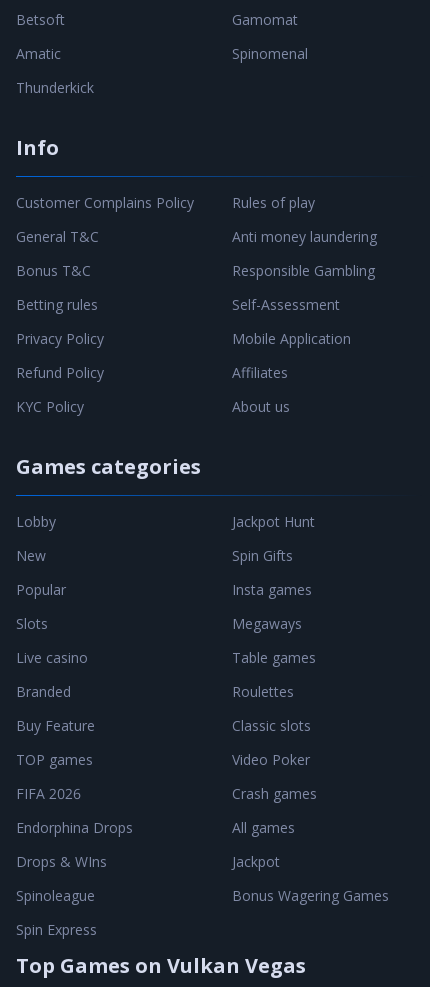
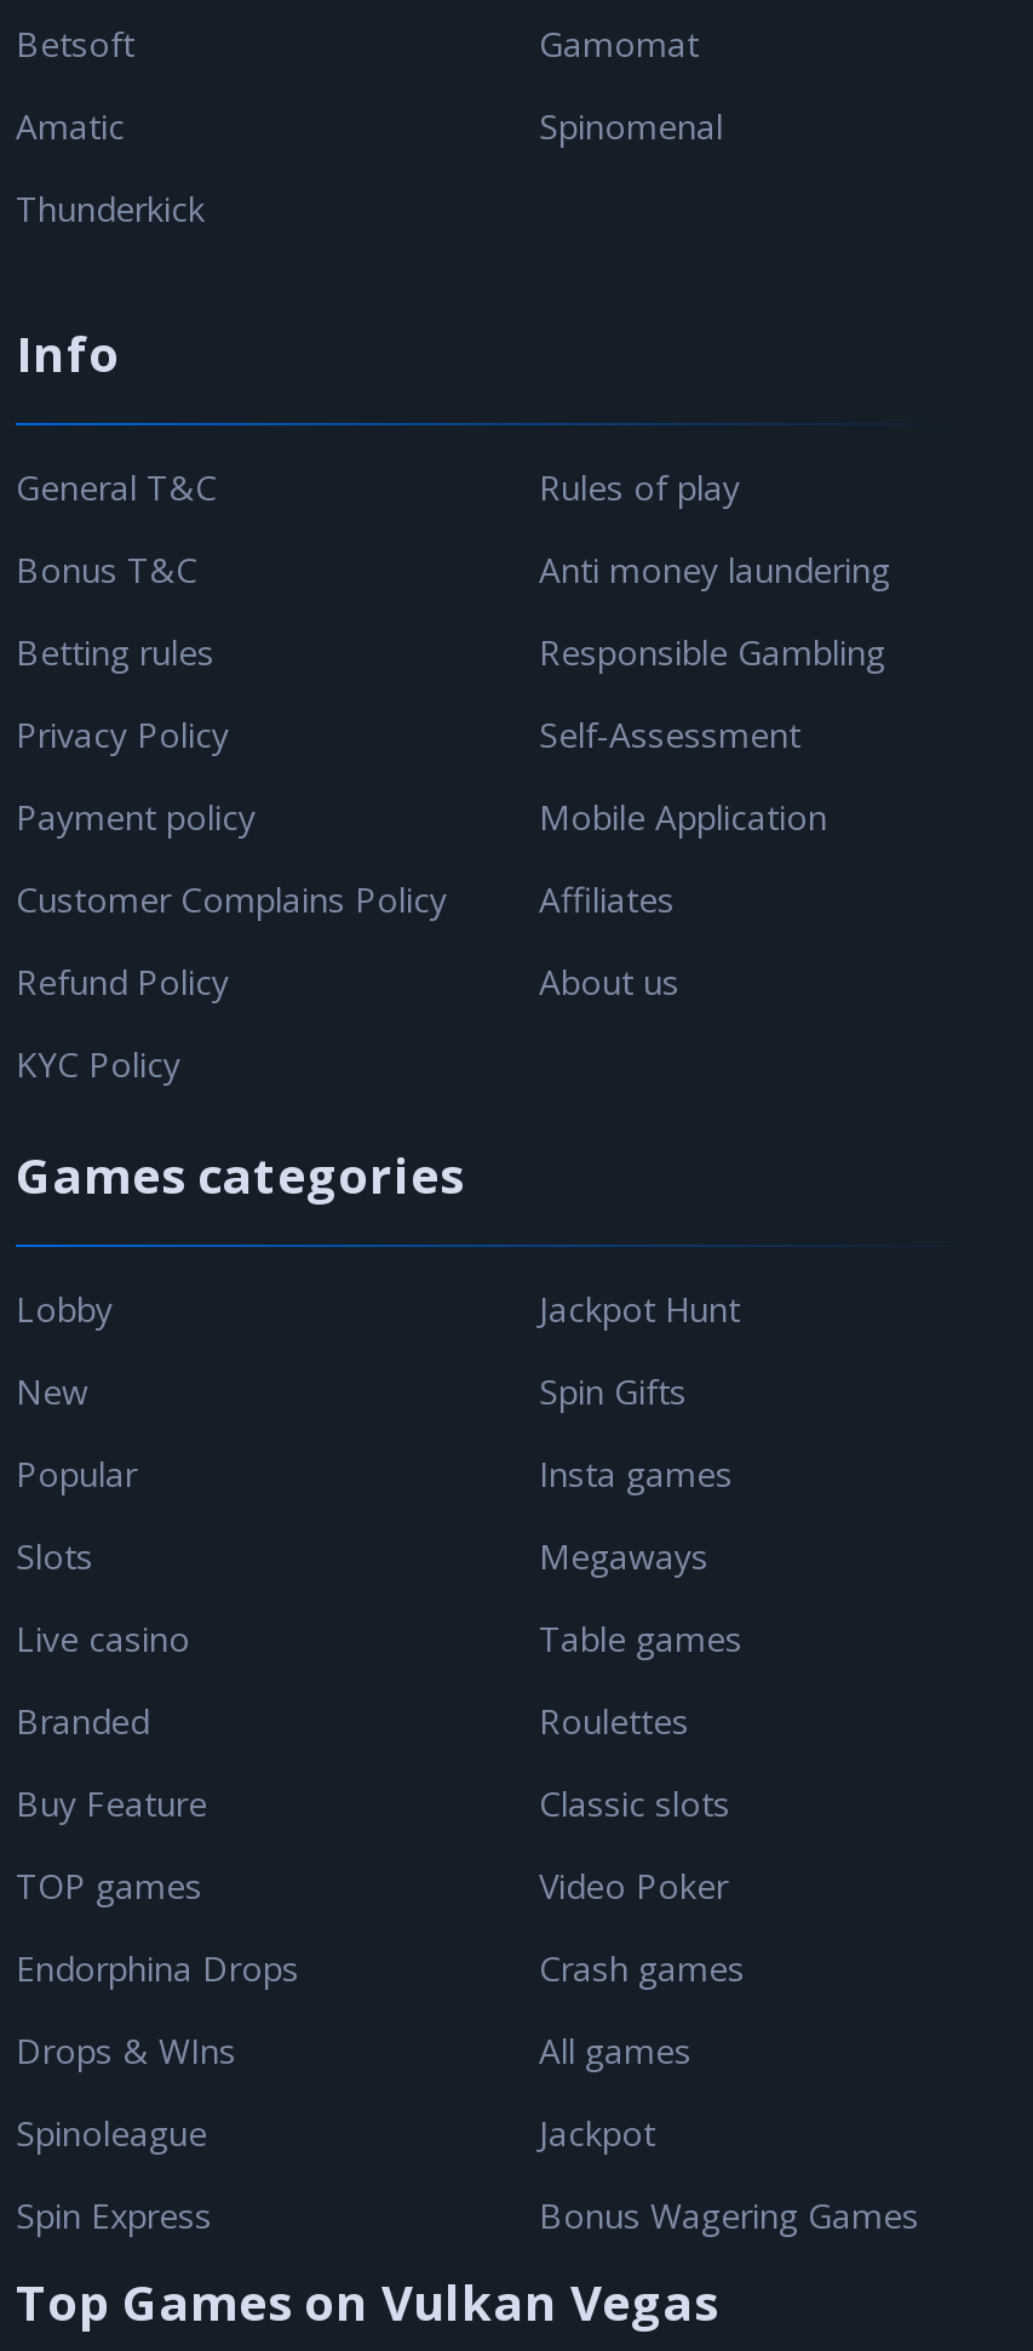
moved down: Customer Complains Policy

moved up: General T&C | Bonus T&C | Betting rules | Privacy Policy

+ Payment policy

moved down: Refund Policy | KYC Policy

moved down: Games categories | Lobby | New | ... | Buy Feature | TOP games

moved down: Jackpot Hunt | Spin Gifts | Insta games | ... | Jackpot | Bonus Wagering Games

- FIFA 2026
